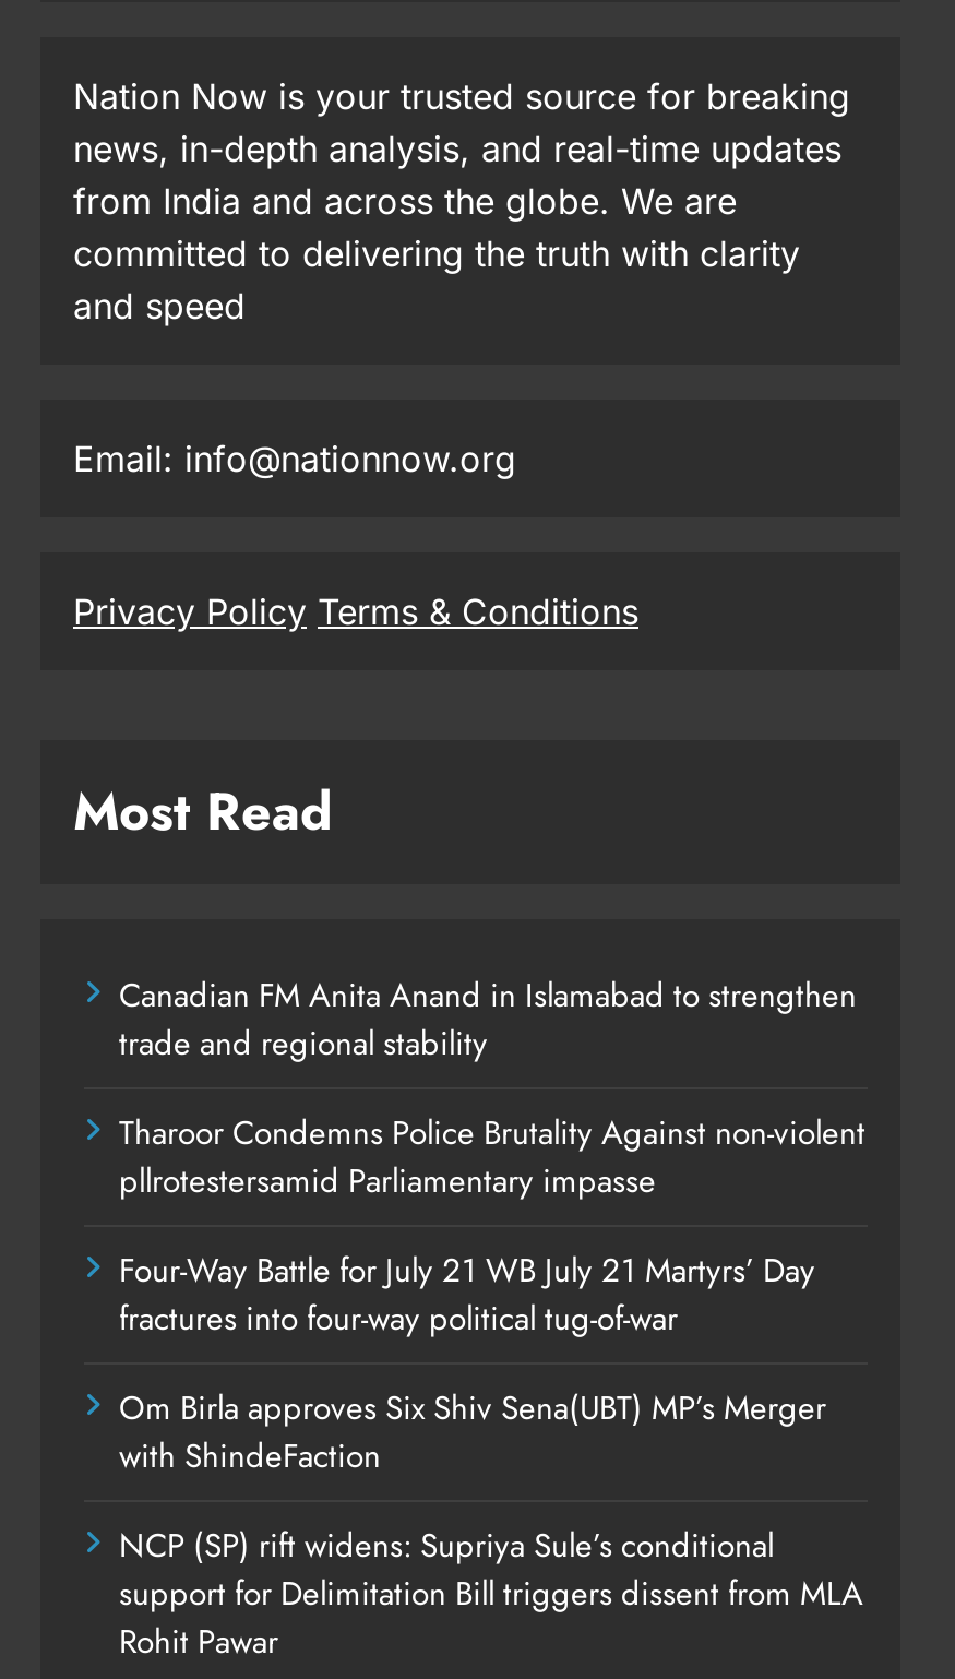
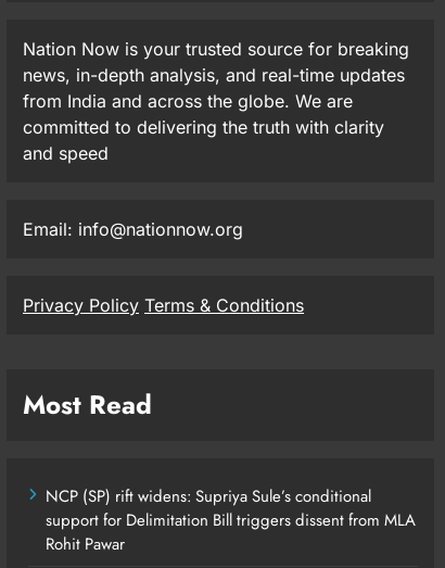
- Canadian FM Anita Anand in Islamabad to strengthen
- trade and regional stability
- Tharoor Condemns Police Brutality Against non-violent
- pllrotestersamid Parliamentary impasse
- Four-Way Battle for July 21 WB July 21 Martyrs’ Day
- fractures into four-way political tug-of-war
- Om Birla approves Six Shiv Sena(UBT) MP’s Merger
- with ShindeFaction
